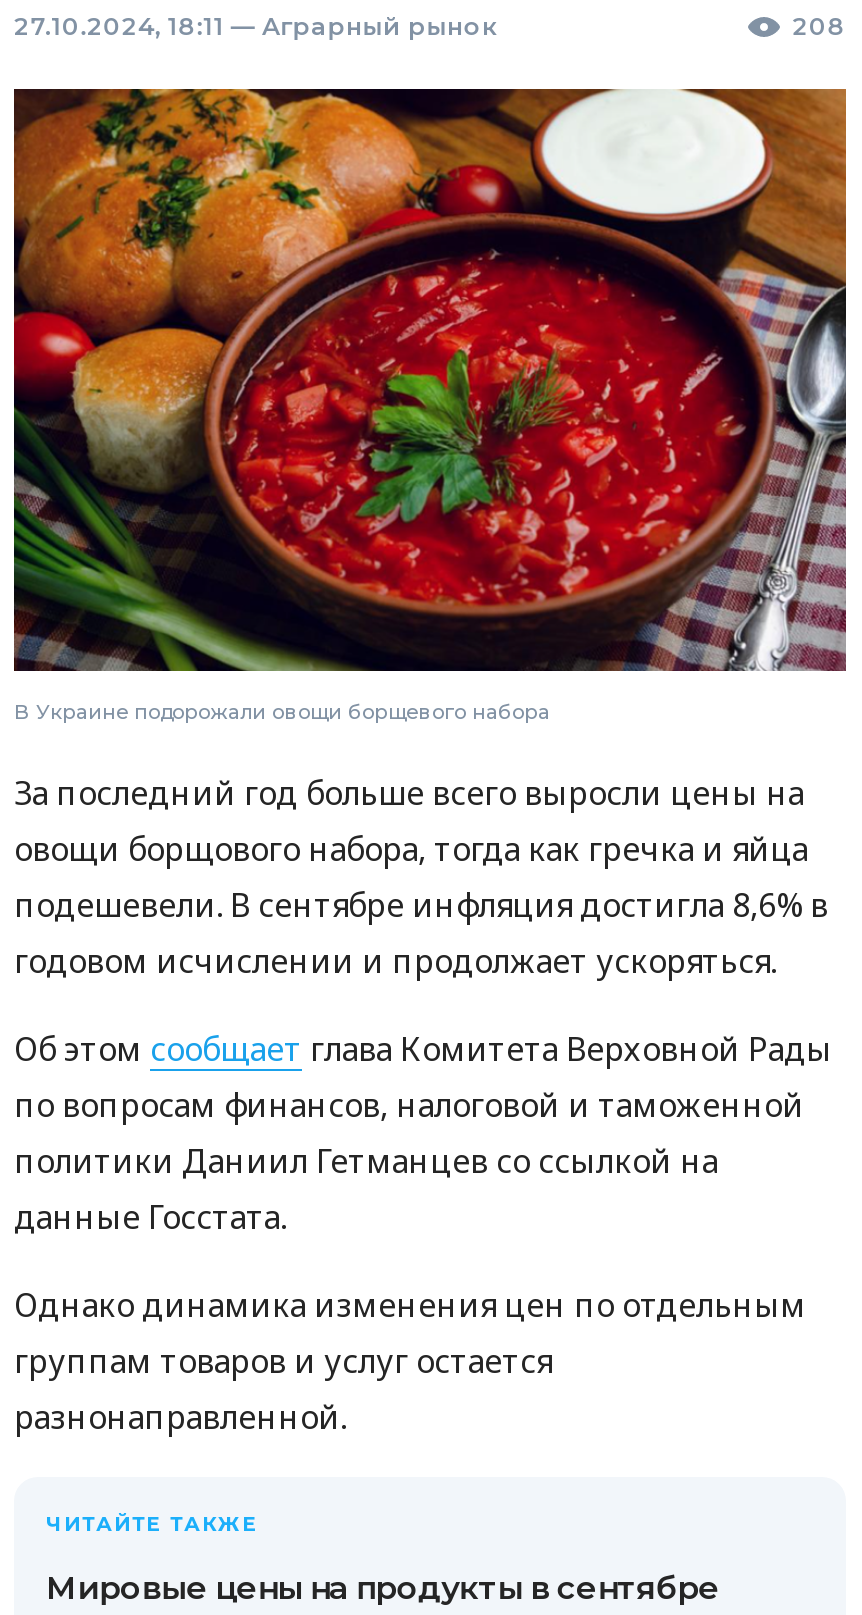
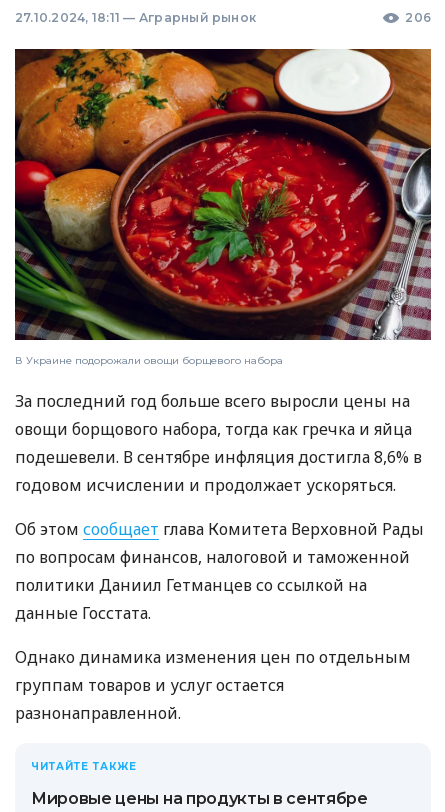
- 208
+ 206
